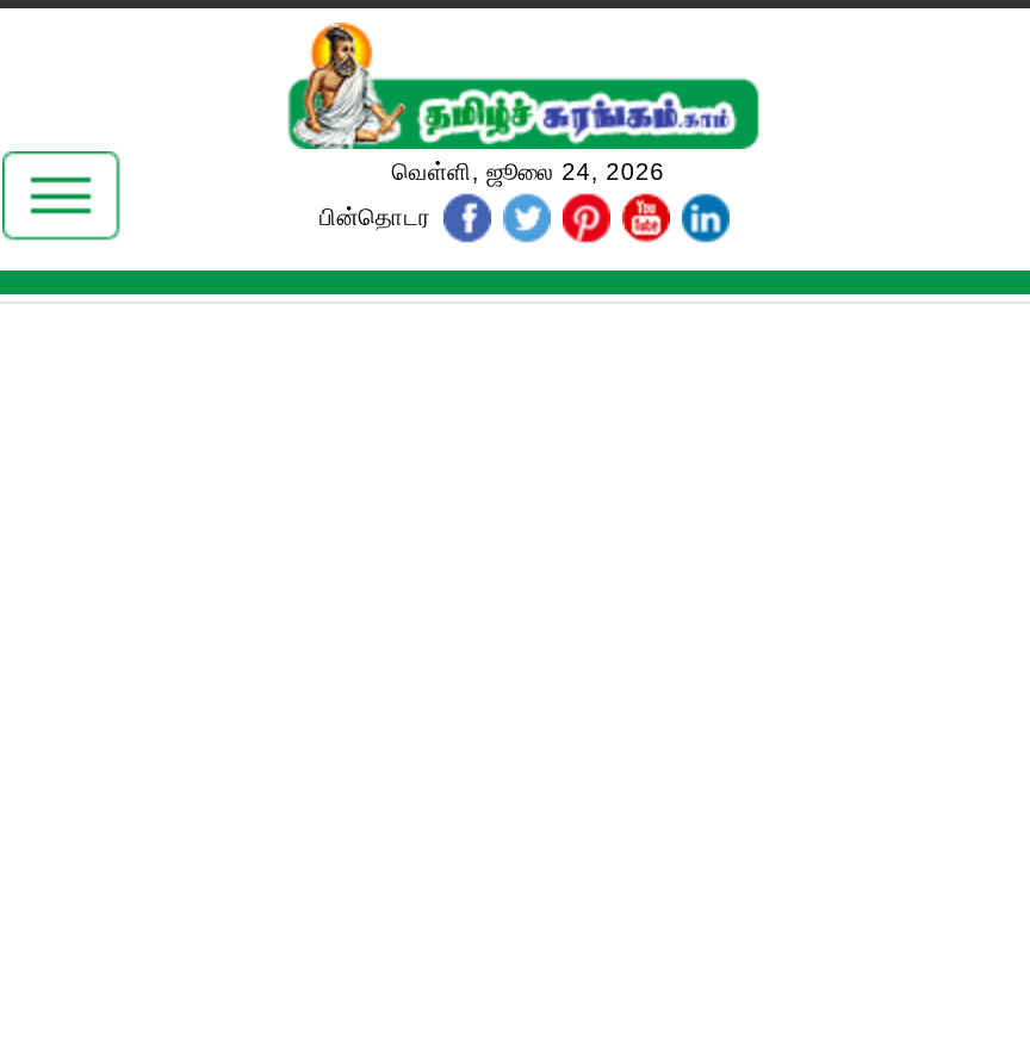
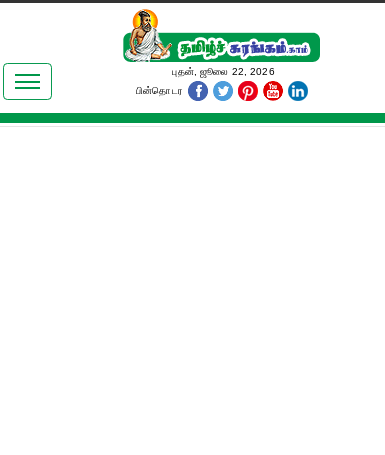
- வெள்ளி, ஜூலை 24, 2026
+ புதன், ஜூலை 22, 2026
